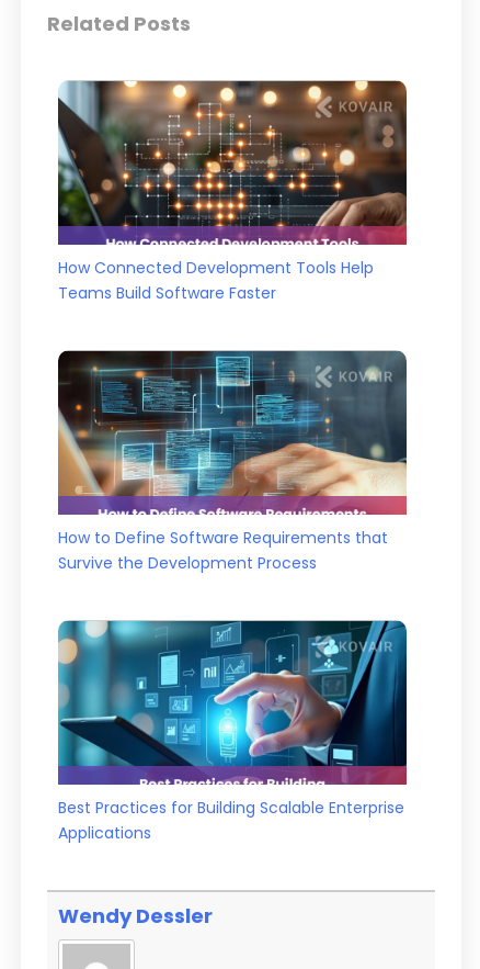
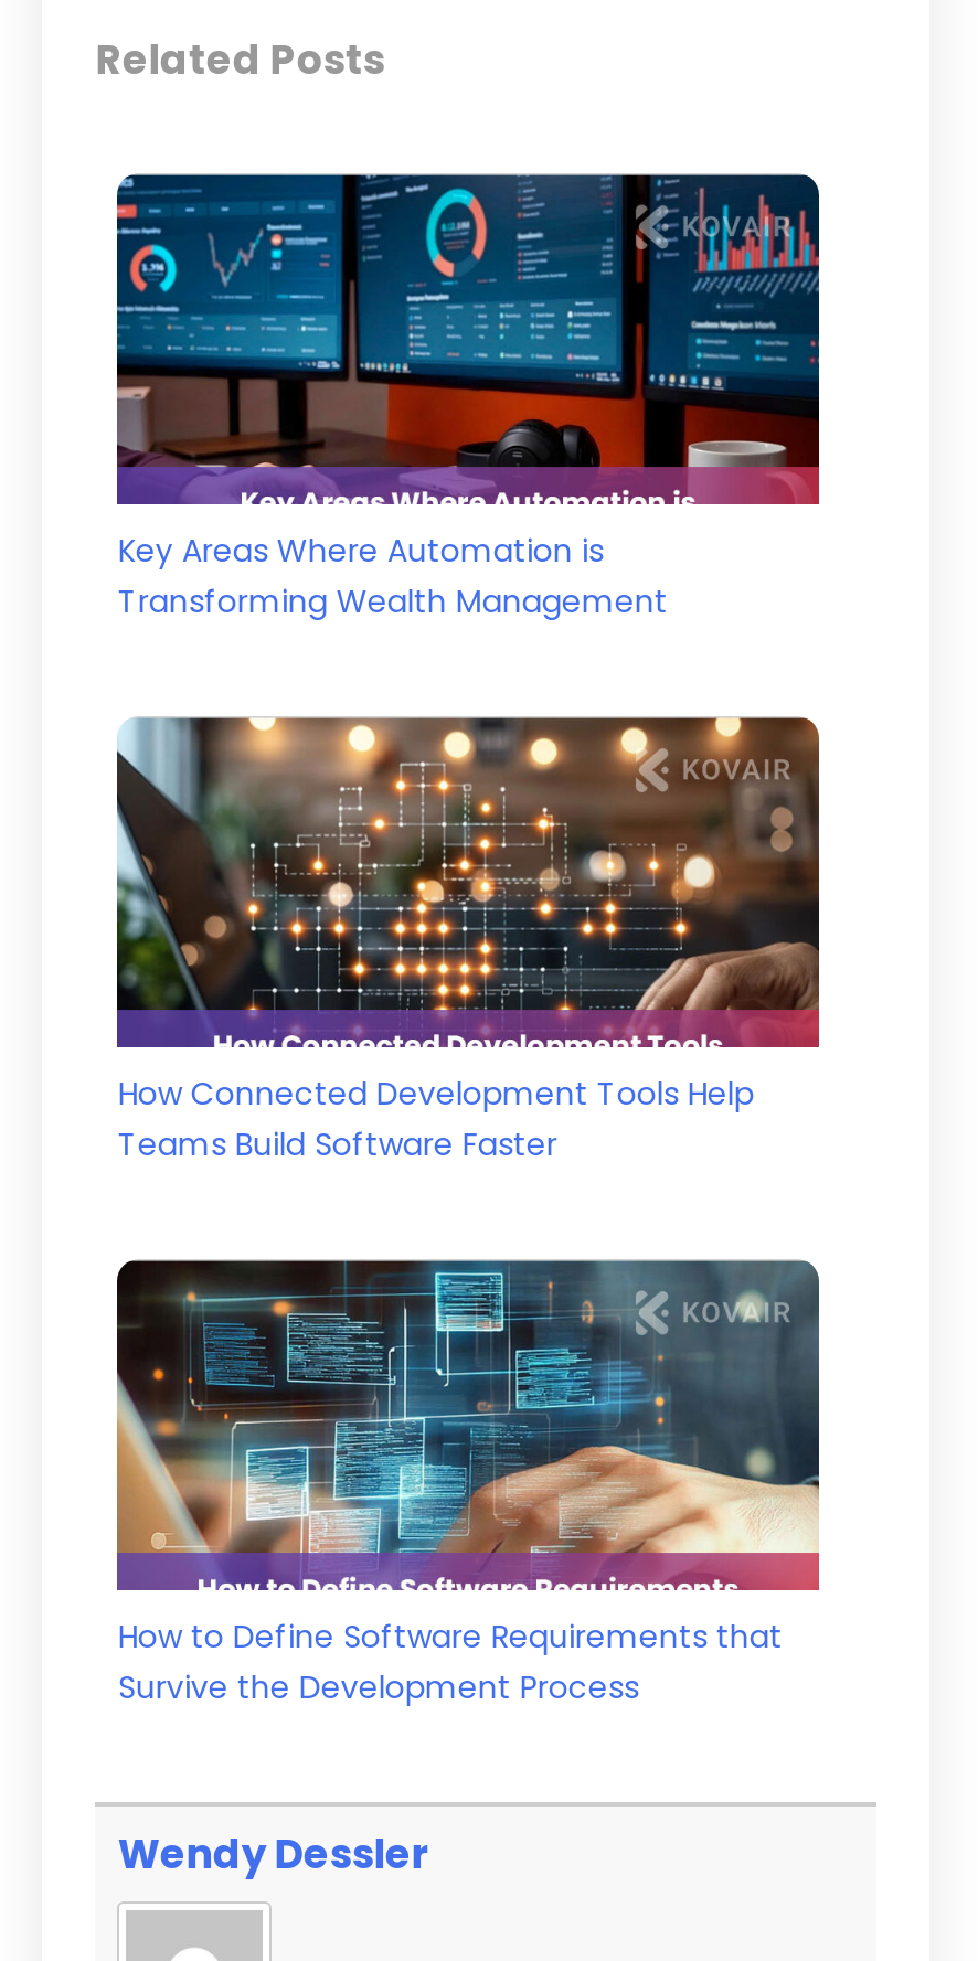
+ [image]
+ Key Areas Where Automation is
+ Transforming Wealth Management

moved down: [image] | How Connected Development Tools Help | Teams Build Software Faster | How to Define Software Requirements that | Survive the Development Process

- [image]
- Best Practices for Building Scalable Enterprise
- Applications
